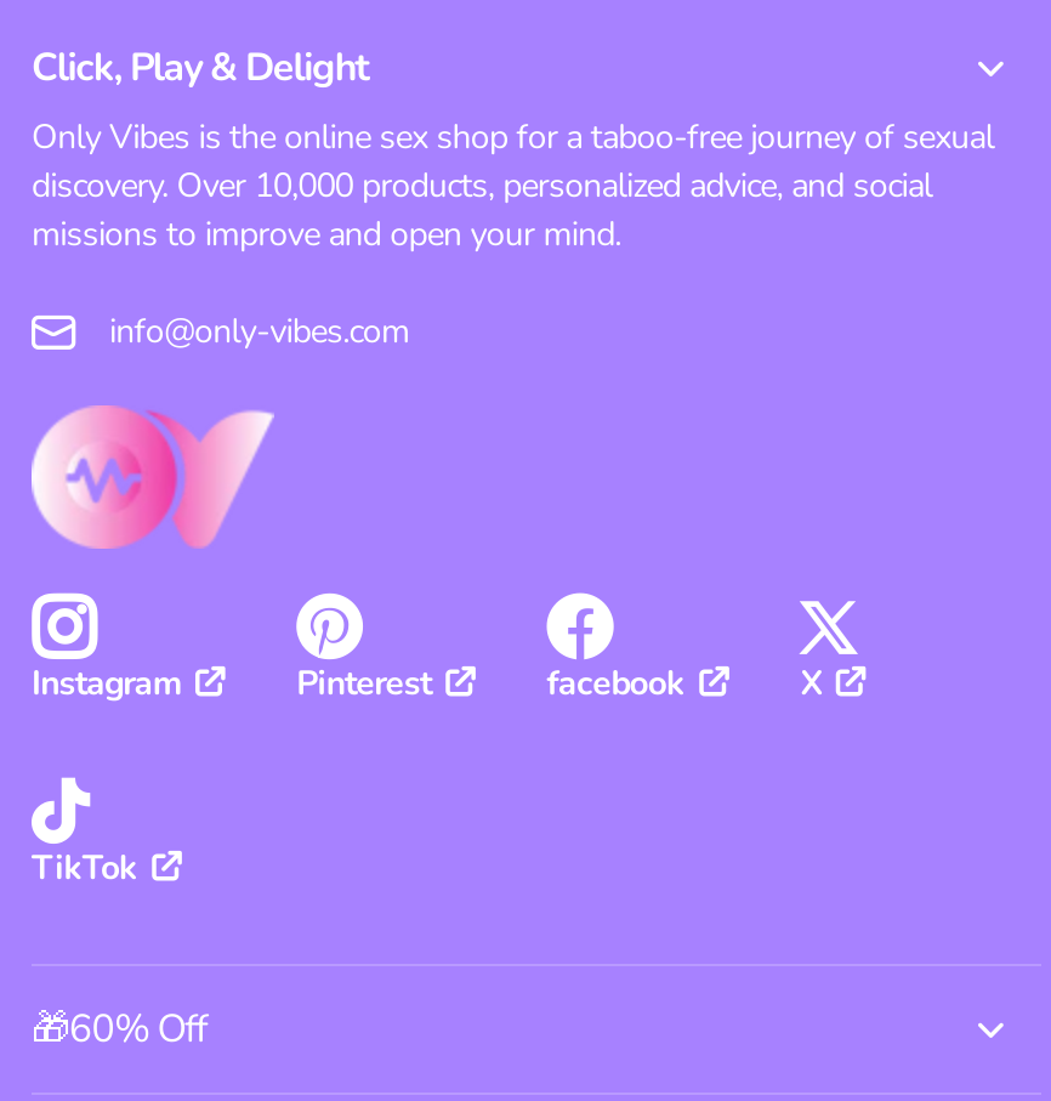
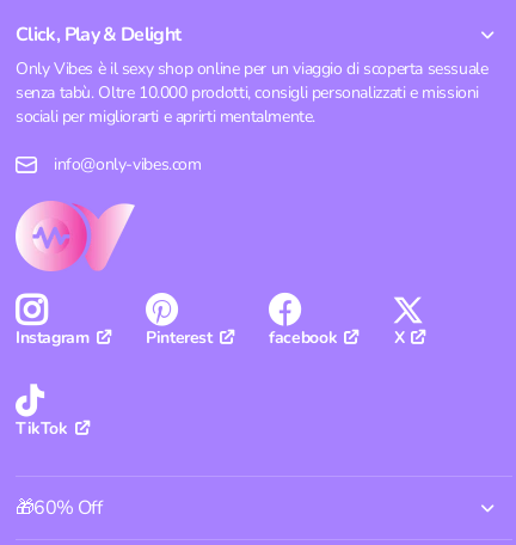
- Only Vibes is the online sex shop for a taboo-free journey of sexual
- discovery. Over 10,000 products, personalized advice, and social
- missions to improve and open your mind.
+ Only Vibes è il sexy shop online per un viaggio di scoperta sessuale
+ senza tabù. Oltre 10.000 prodotti, consigli personalizzati e missioni
+ sociali per migliorarti e aprirti mentalmente.
